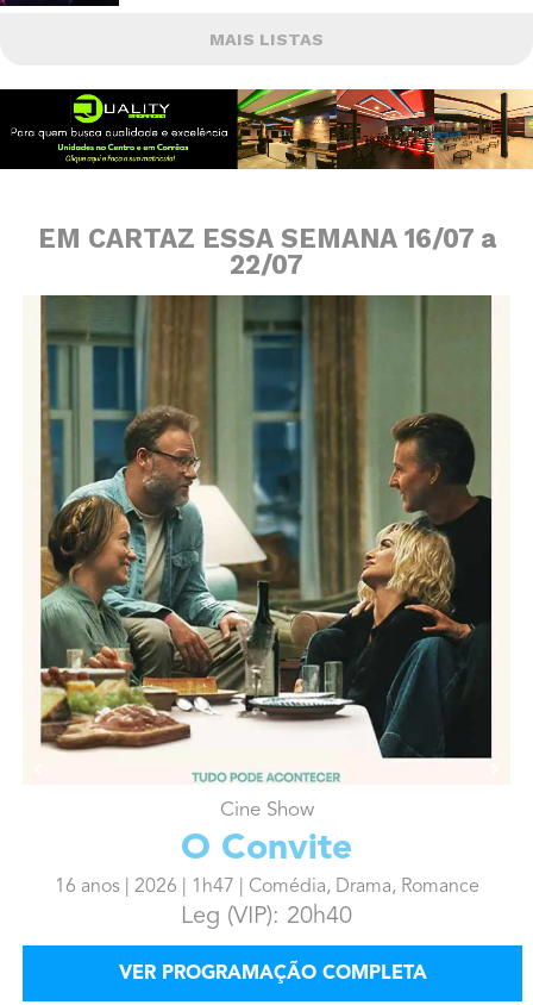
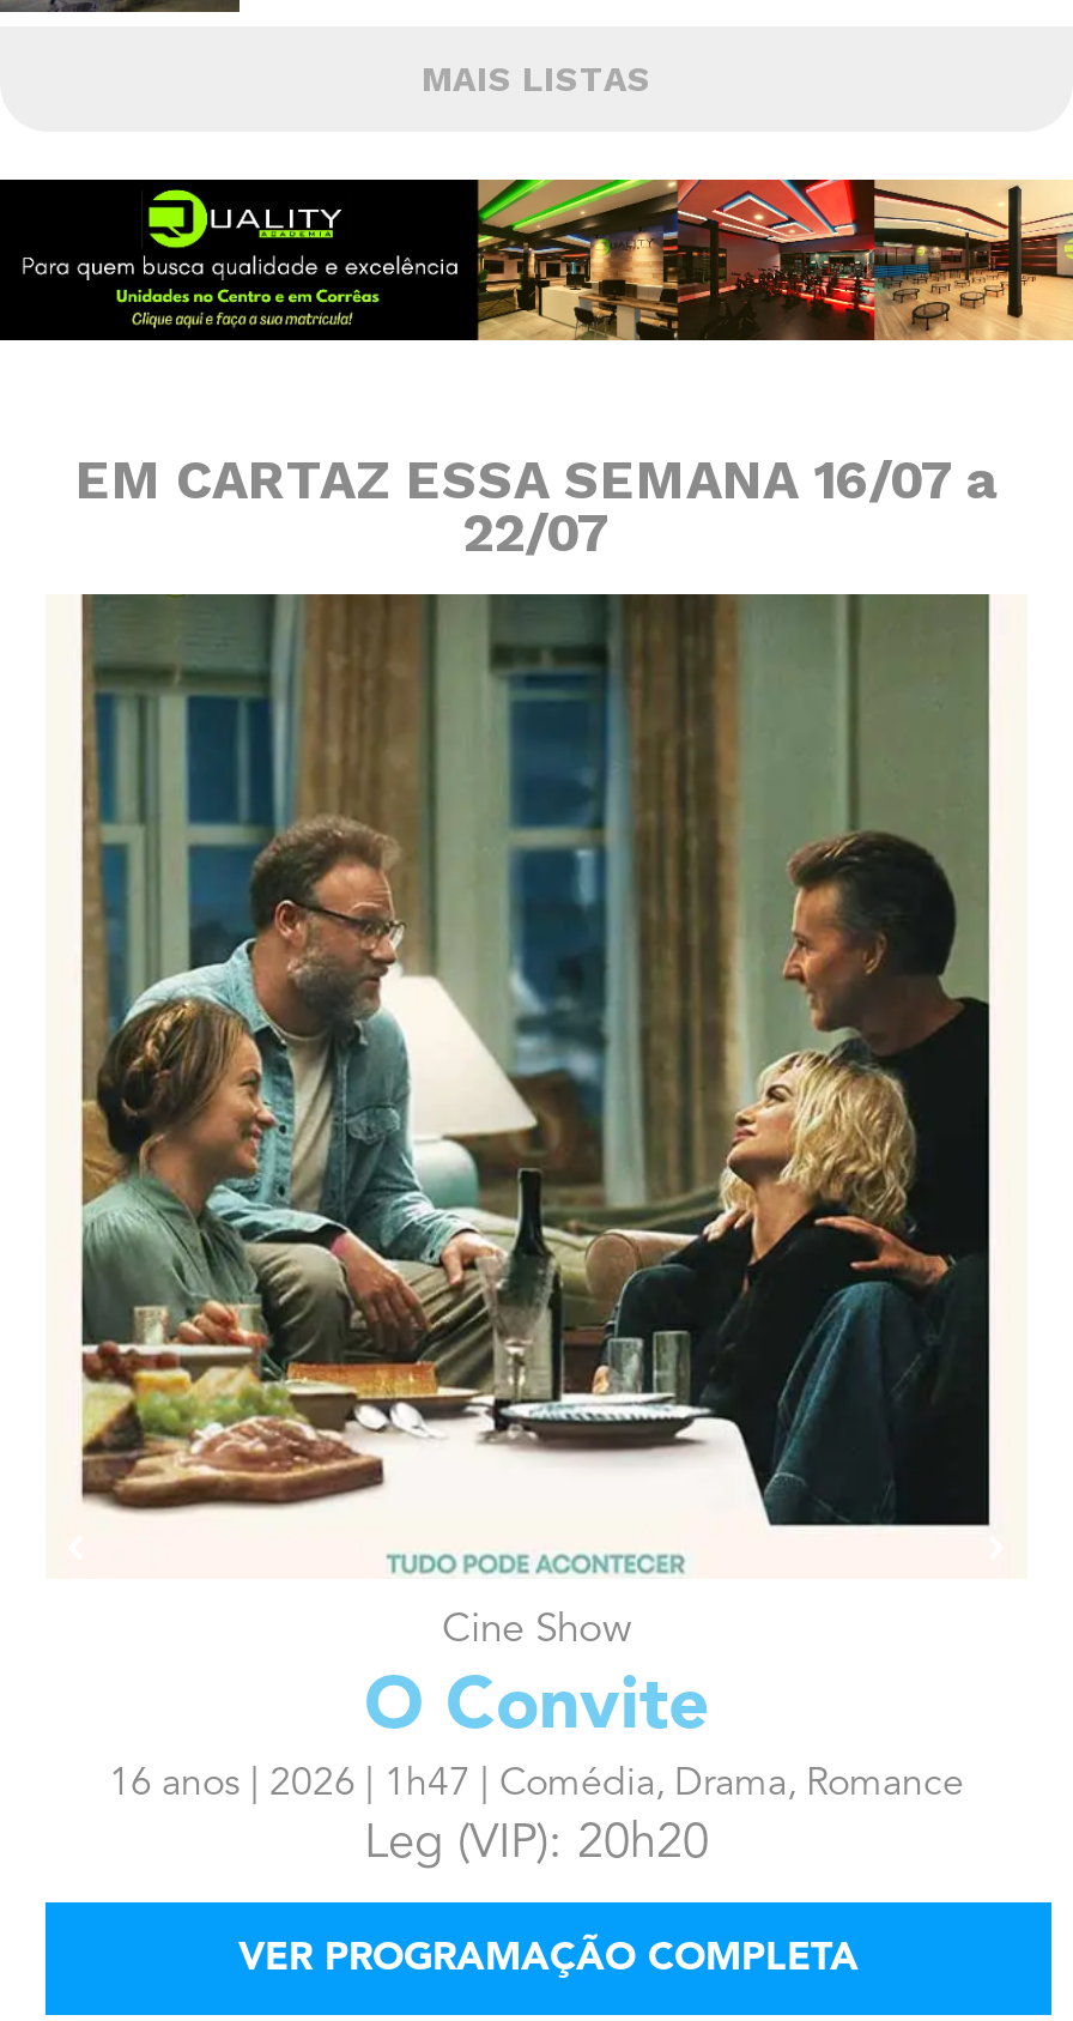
- Leg (VIP): 20h40
+ Leg (VIP): 20h20
